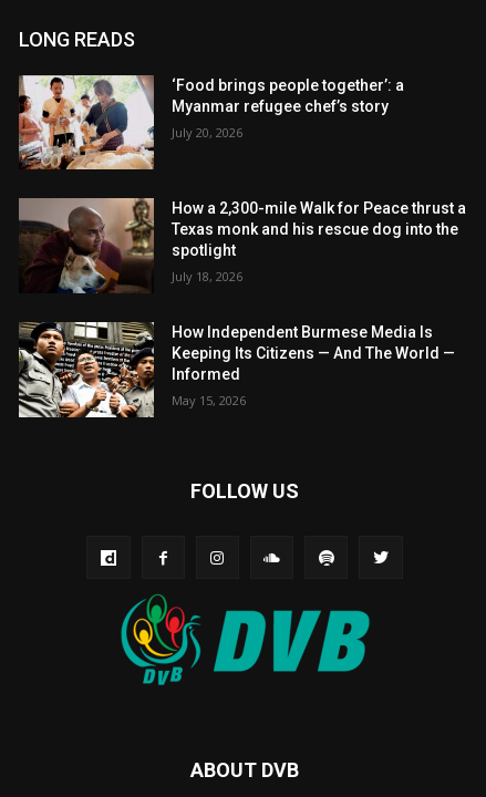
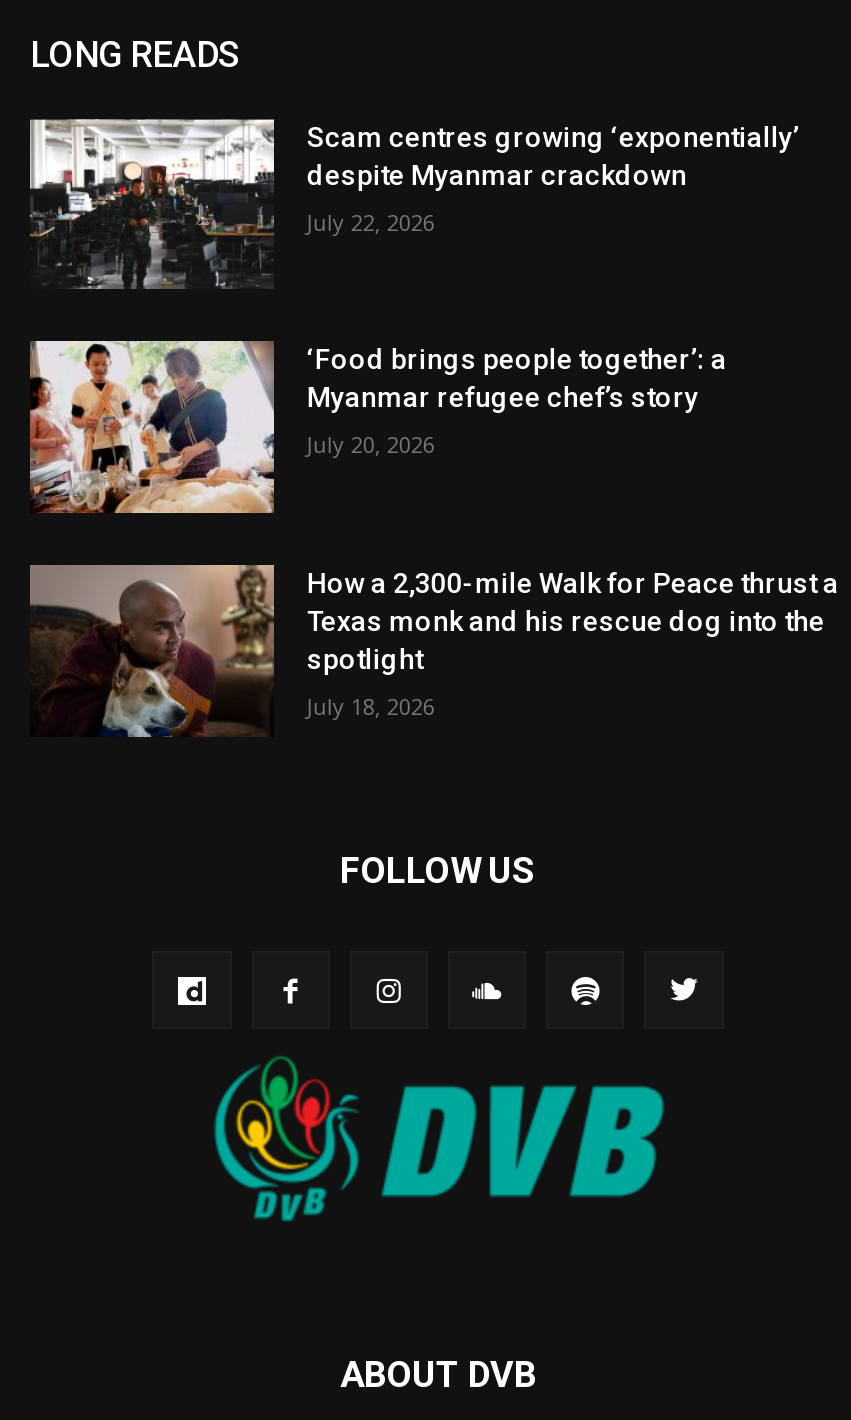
+ [image]
+ Scam centres growing ‘exponentially’
+ despite Myanmar crackdown
+ July 22, 2026

moved down: [image] | ‘Food brings people together’: a | Myanmar refugee chef’s story | July 20, 2026 | How a 2,300-mile Walk for Peace thrust a | Texas monk and his rescue dog into the | spotlight | July 18, 2026

- [image]
- How Independent Burmese Media Is
- Keeping Its Citizens — And The World —
- Informed
- May 15, 2026
